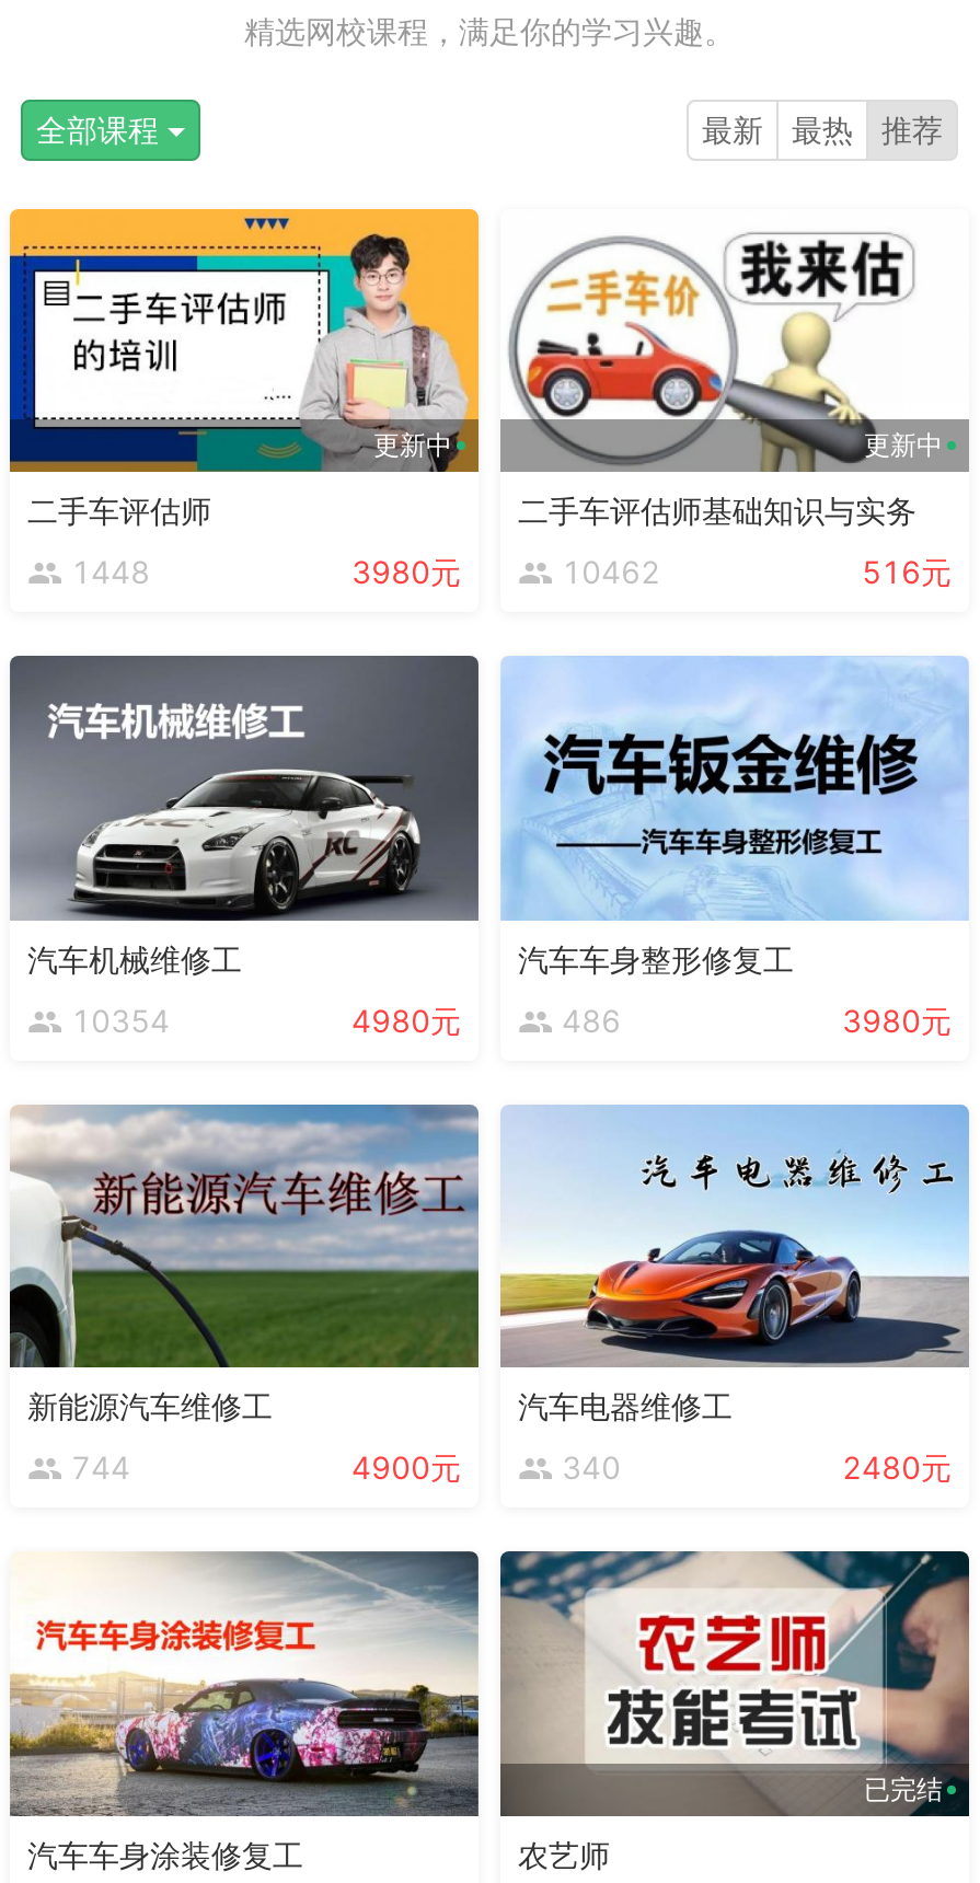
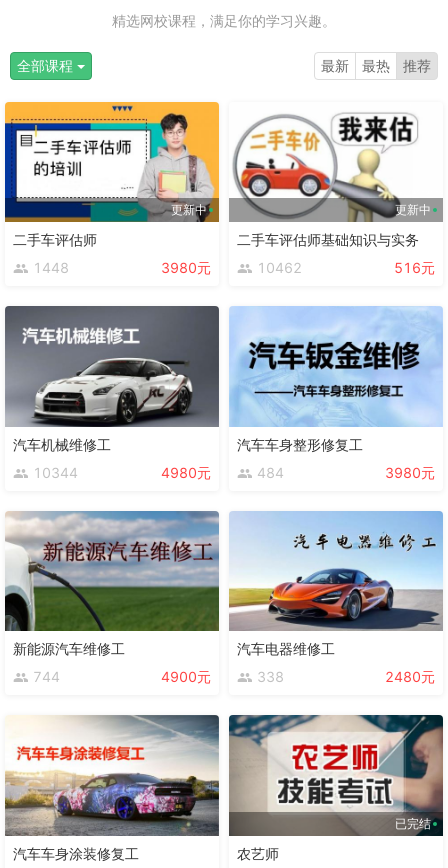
- 10354
+ 10344

- 486
+ 484

- 340
+ 338
